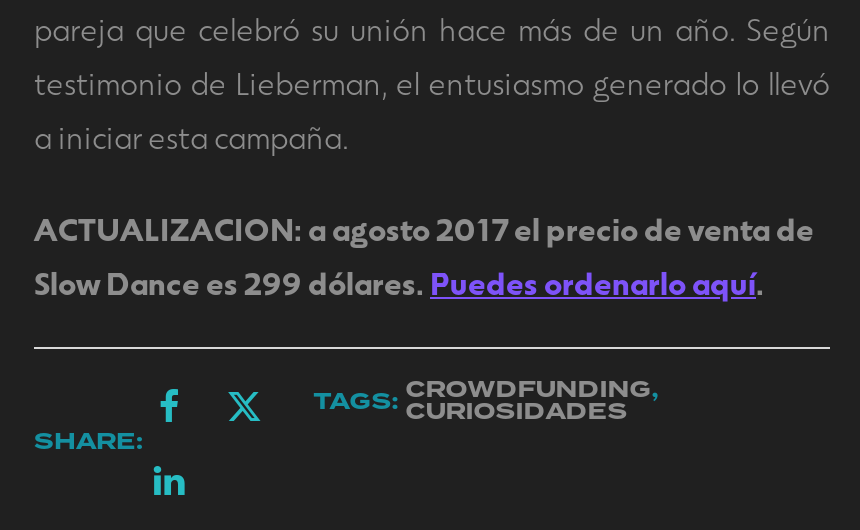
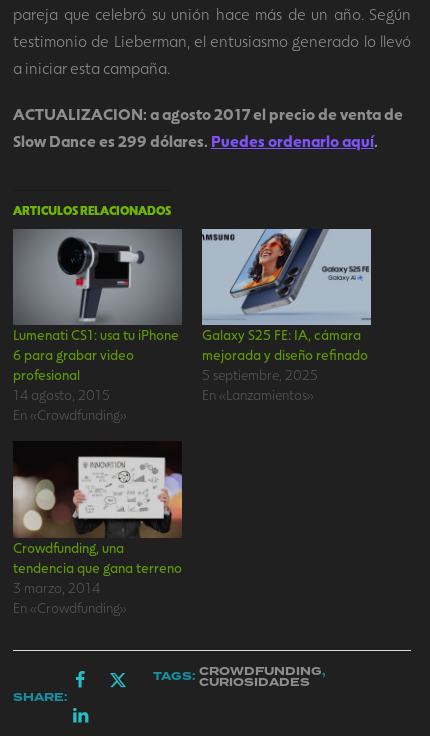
+ [image]
+ Crowdfunding, una
+ tendencia que gana terreno
+ 3 marzo, 2014
+ En «Crowdfunding»

+ ARTICULOS RELACIONADOS

+ [image]
+ Lumenati CS1: usa tu iPhone
+ 6 para grabar video
+ profesional
+ 14 agosto, 2015
+ En «Crowdfunding»

+ [image]
+ Galaxy S25 FE: IA, cámara
+ mejorada y diseño refinado
+ 5 septiembre, 2025
+ En «Lanzamientos»
